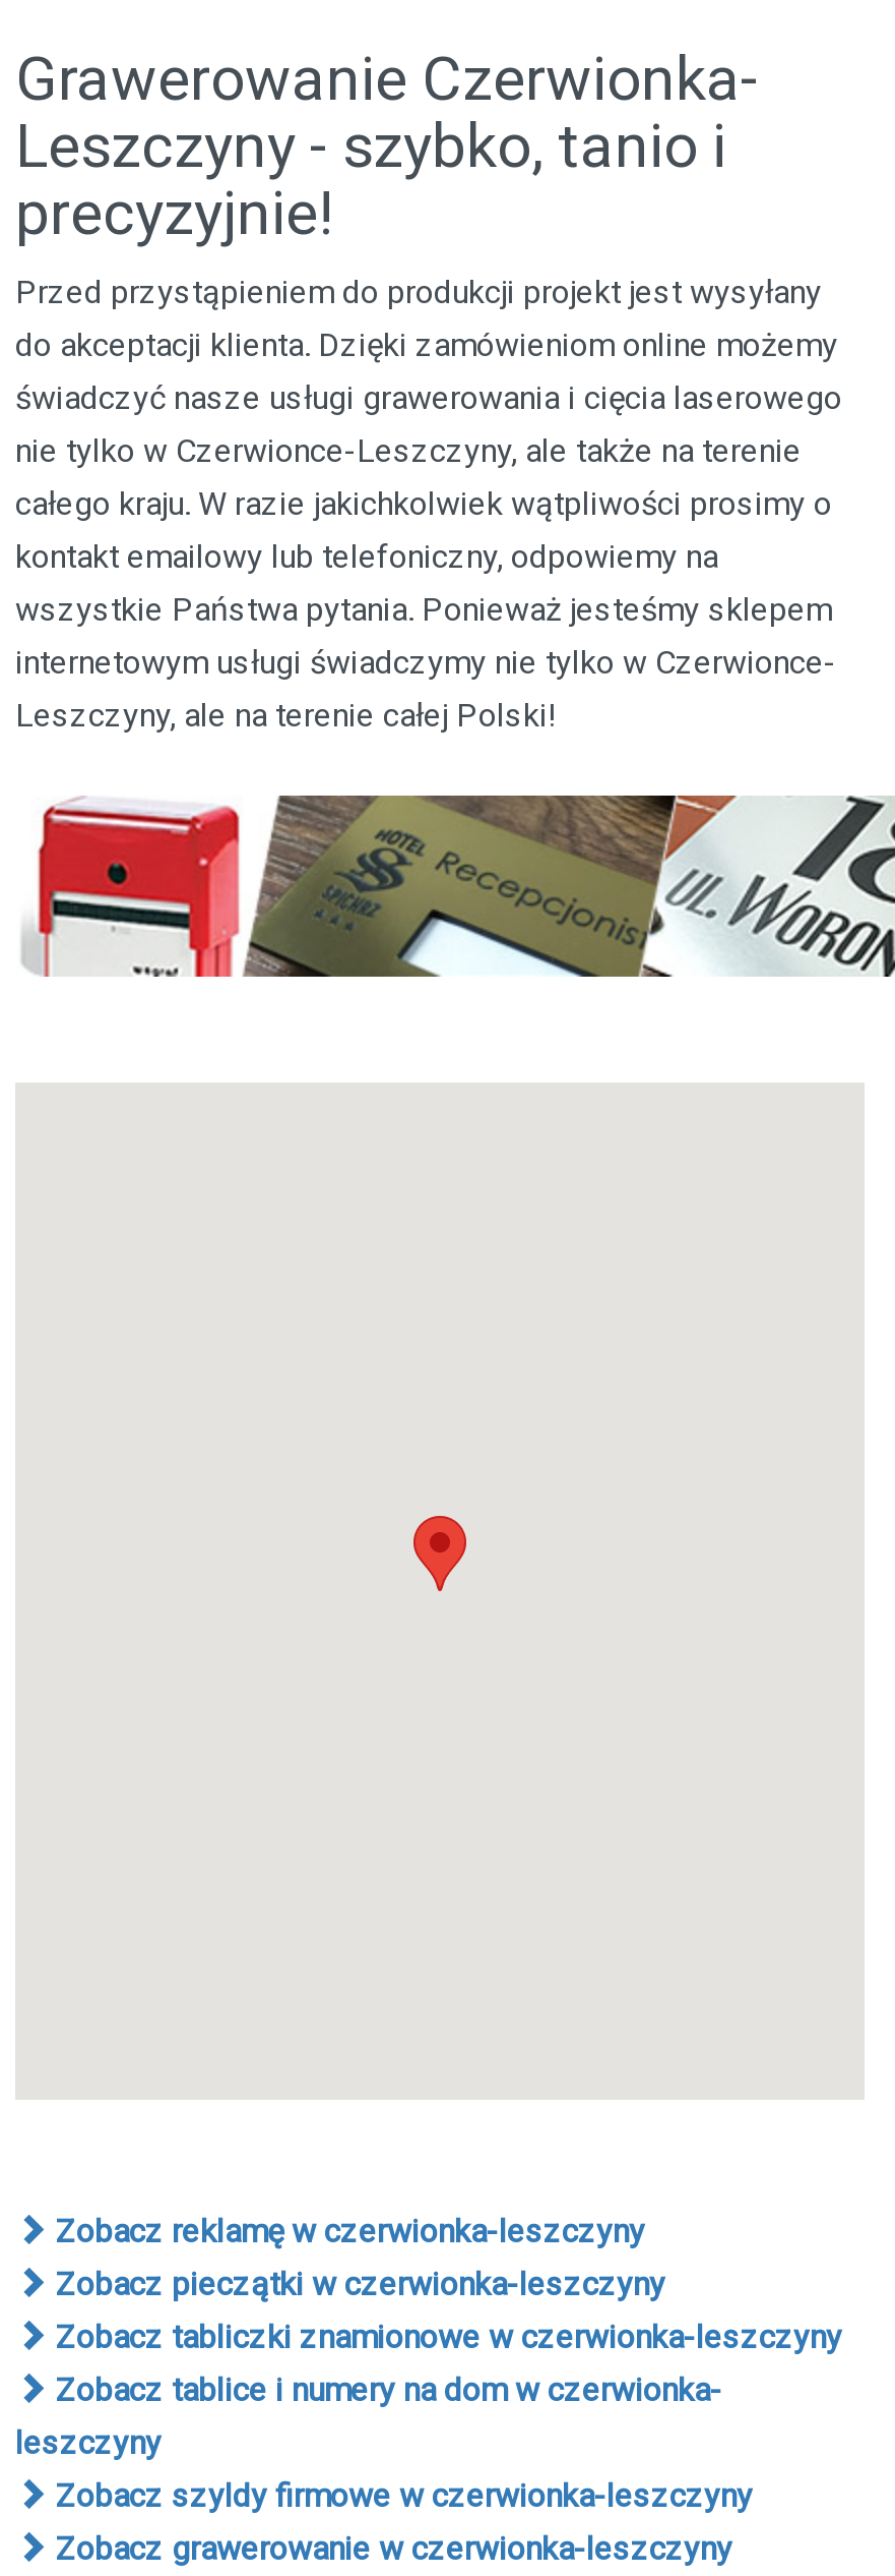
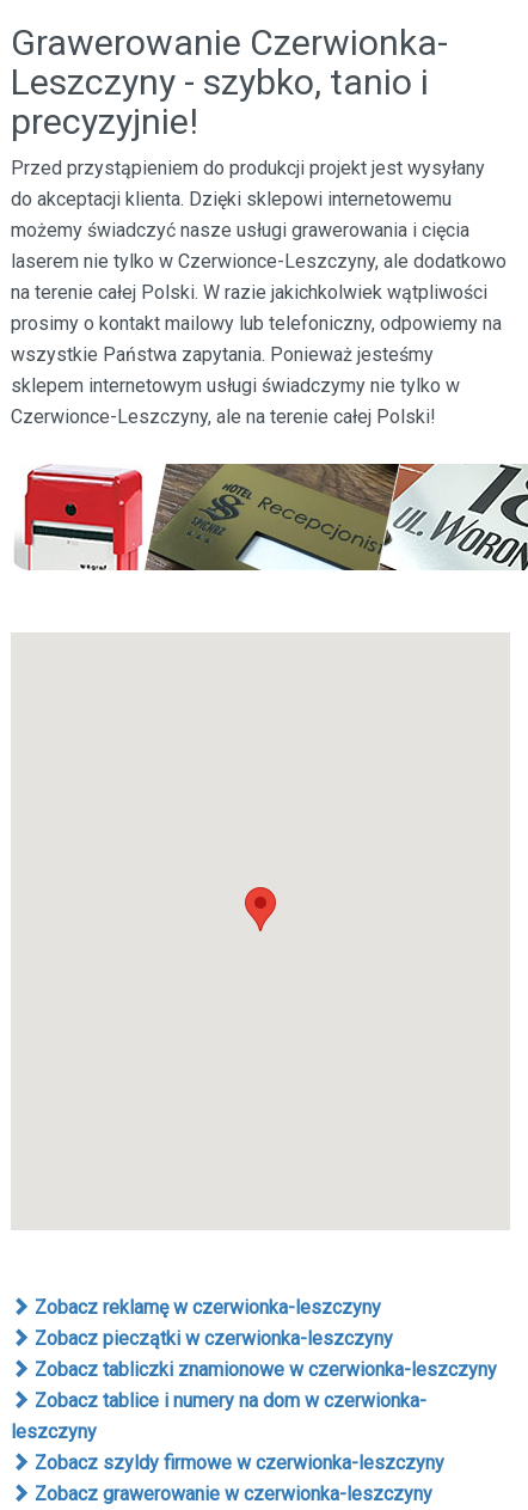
- do akceptacji klienta. Dzięki zamówieniom online możemy
- świadczyć nasze usługi grawerowania i cięcia laserowego
- nie tylko w Czerwionce-Leszczyny, ale także na terenie
- całego kraju. W razie jakichkolwiek wątpliwości prosimy o
- kontakt emailowy lub telefoniczny, odpowiemy na
- wszystkie Państwa pytania. Ponieważ jesteśmy sklepem
- internetowym usługi świadczymy nie tylko w Czerwionce-
- Leszczyny, ale na terenie całej Polski!
+ do akceptacji klienta. Dzięki sklepowi internetowemu
+ możemy świadczyć nasze usługi grawerowania i cięcia
+ laserem nie tylko w Czerwionce-Leszczyny, ale dodatkowo
+ na terenie całej Polski. W razie jakichkolwiek wątpliwości
+ prosimy o kontakt mailowy lub telefoniczny, odpowiemy na
+ wszystkie Państwa zapytania. Ponieważ jesteśmy
+ sklepem internetowym usługi świadczymy nie tylko w
+ Czerwionce-Leszczyny, ale na terenie całej Polski!
